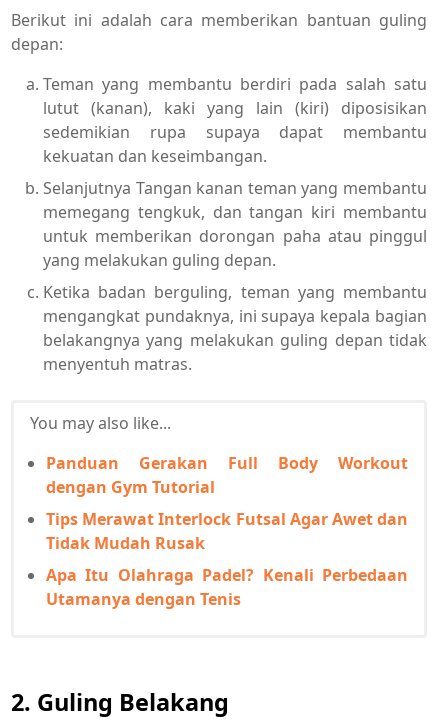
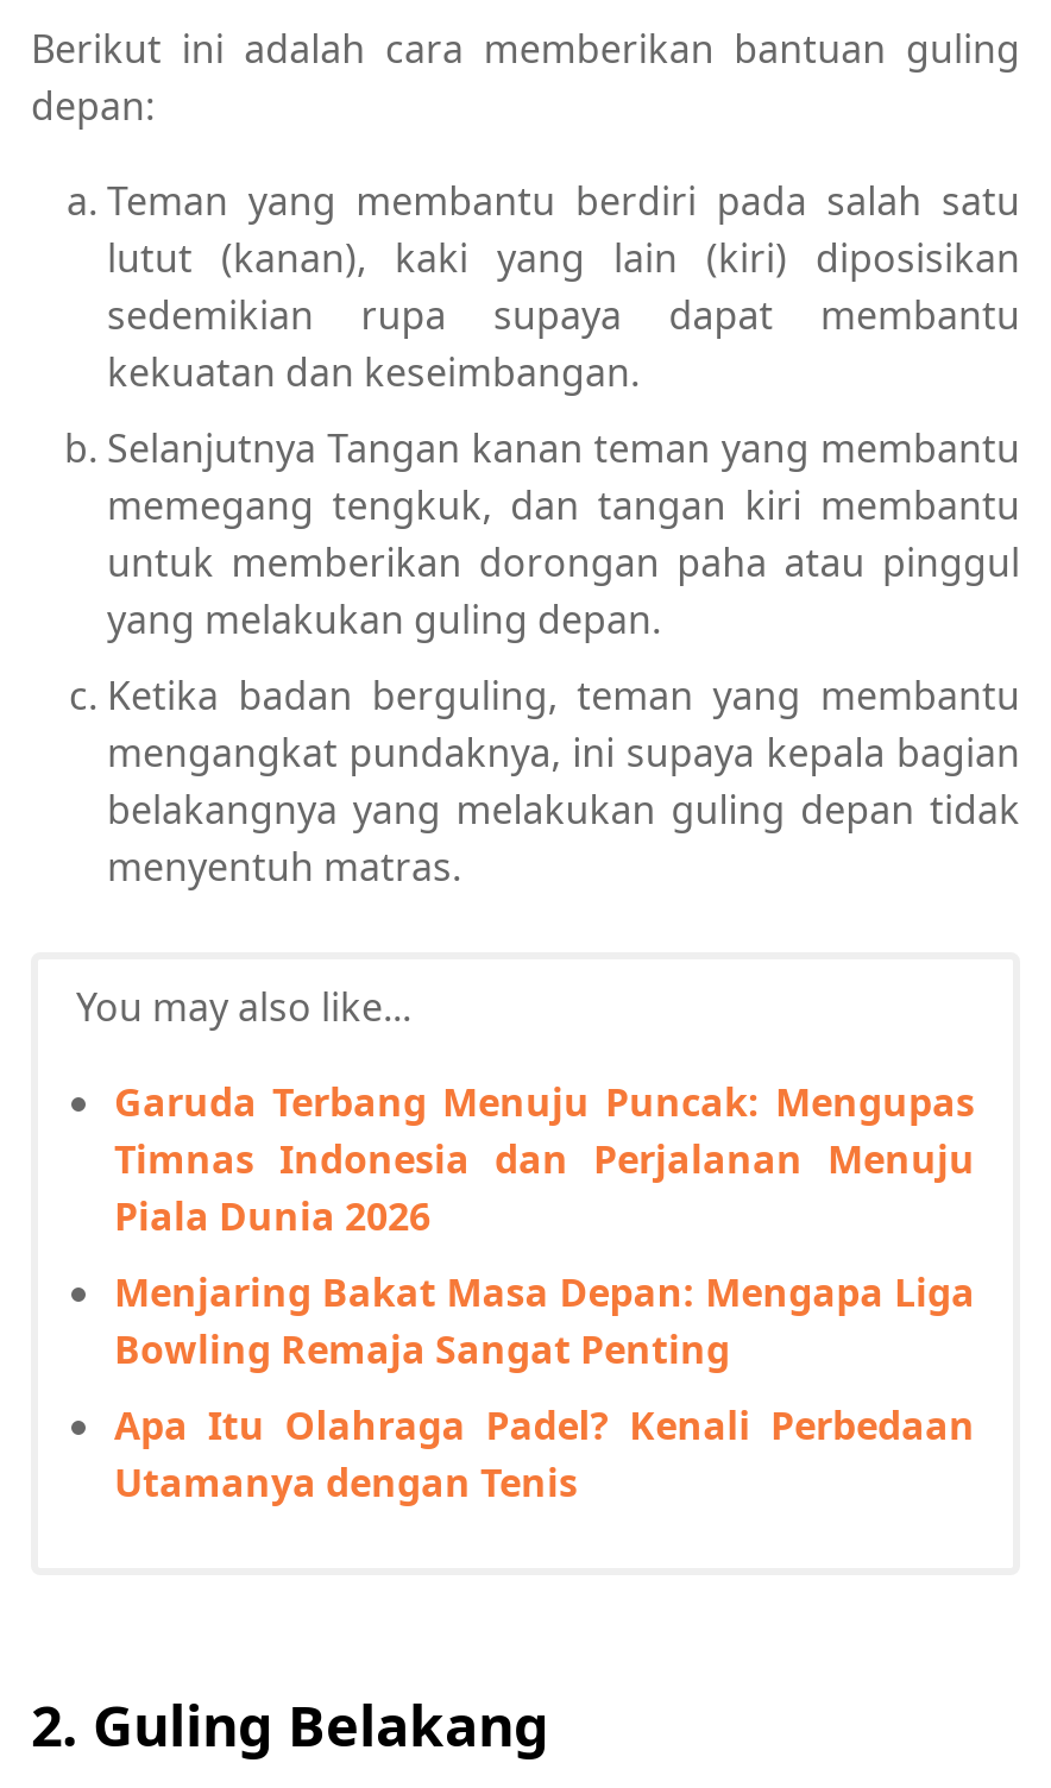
- Panduan Gerakan Full Body Workout
- dengan Gym Tutorial
+ Garuda Terbang Menuju Puncak: Mengupas
+ Timnas Indonesia dan Perjalanan Menuju
+ Piala Dunia 2026

- Tips Merawat Interlock Futsal Agar Awet dan
- Tidak Mudah Rusak
+ Menjaring Bakat Masa Depan: Mengapa Liga
+ Bowling Remaja Sangat Penting
